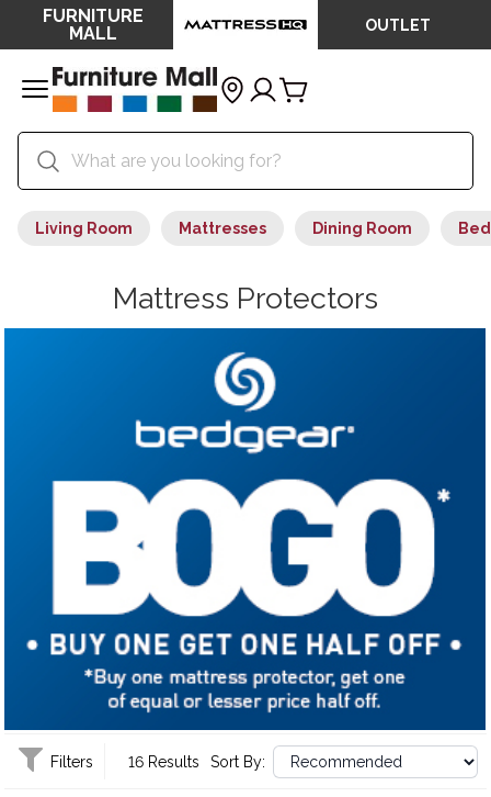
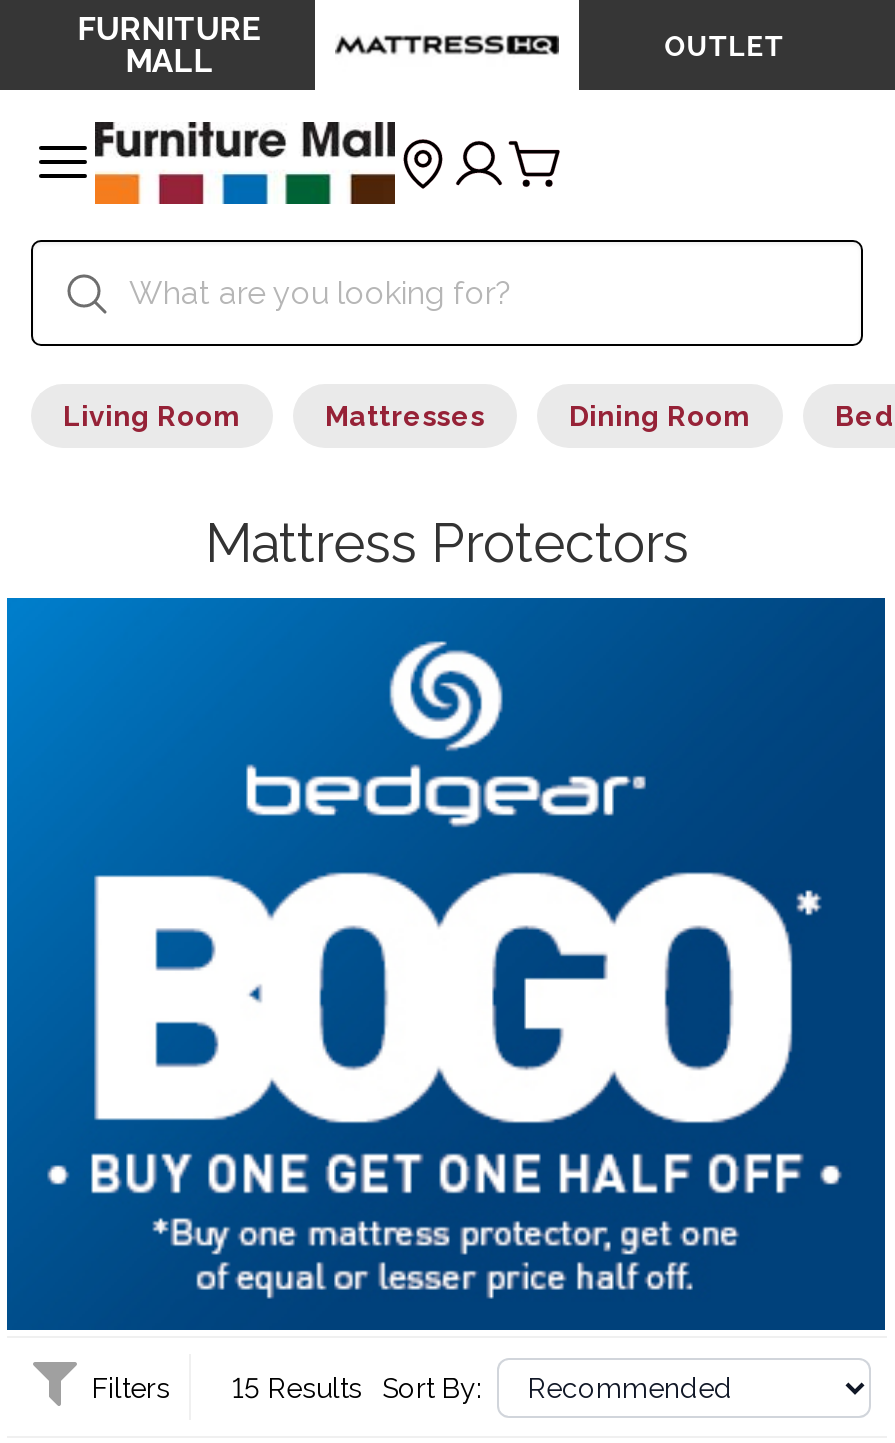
- Filters 16 Results Sort By:
+ Filters 15 Results Sort By:
